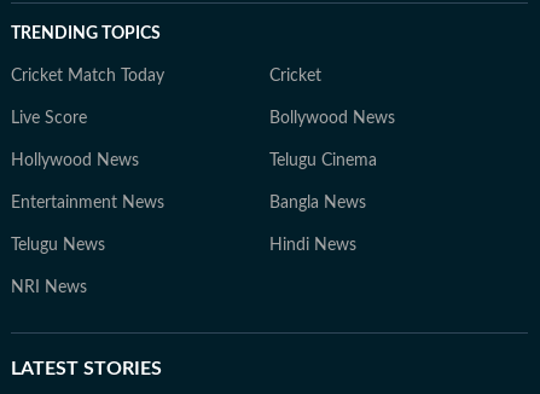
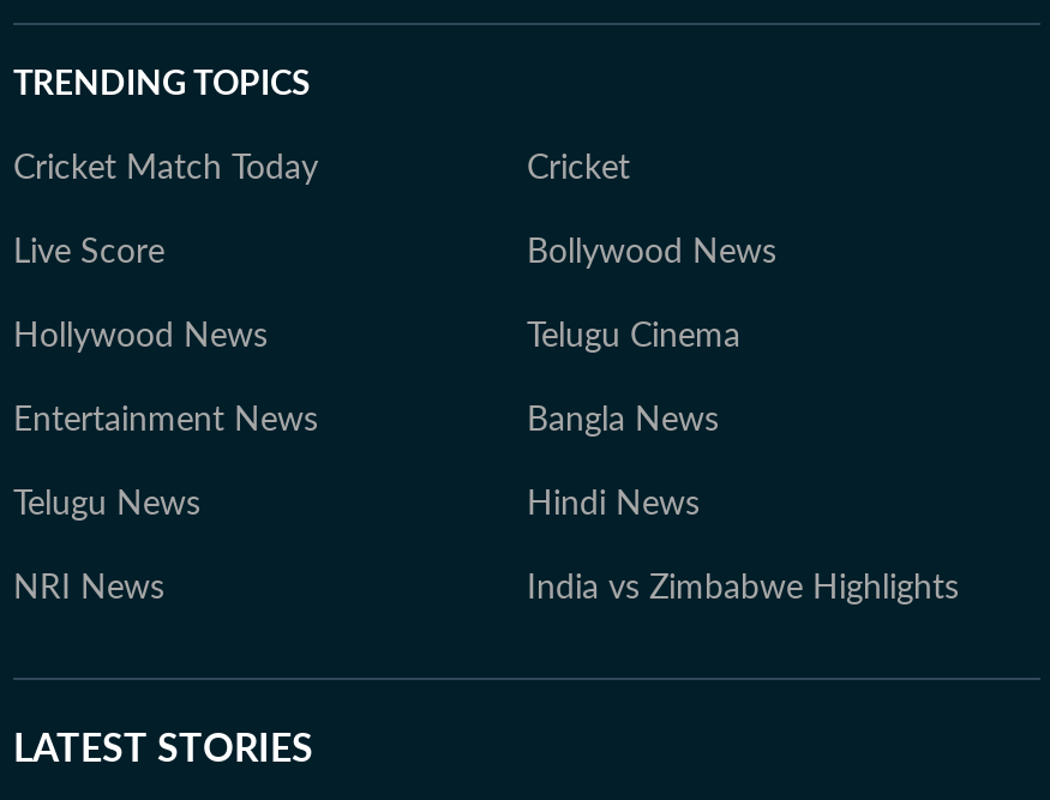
+ India vs Zimbabwe Highlights
